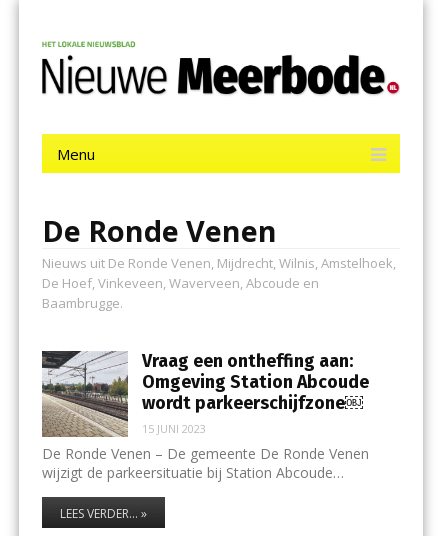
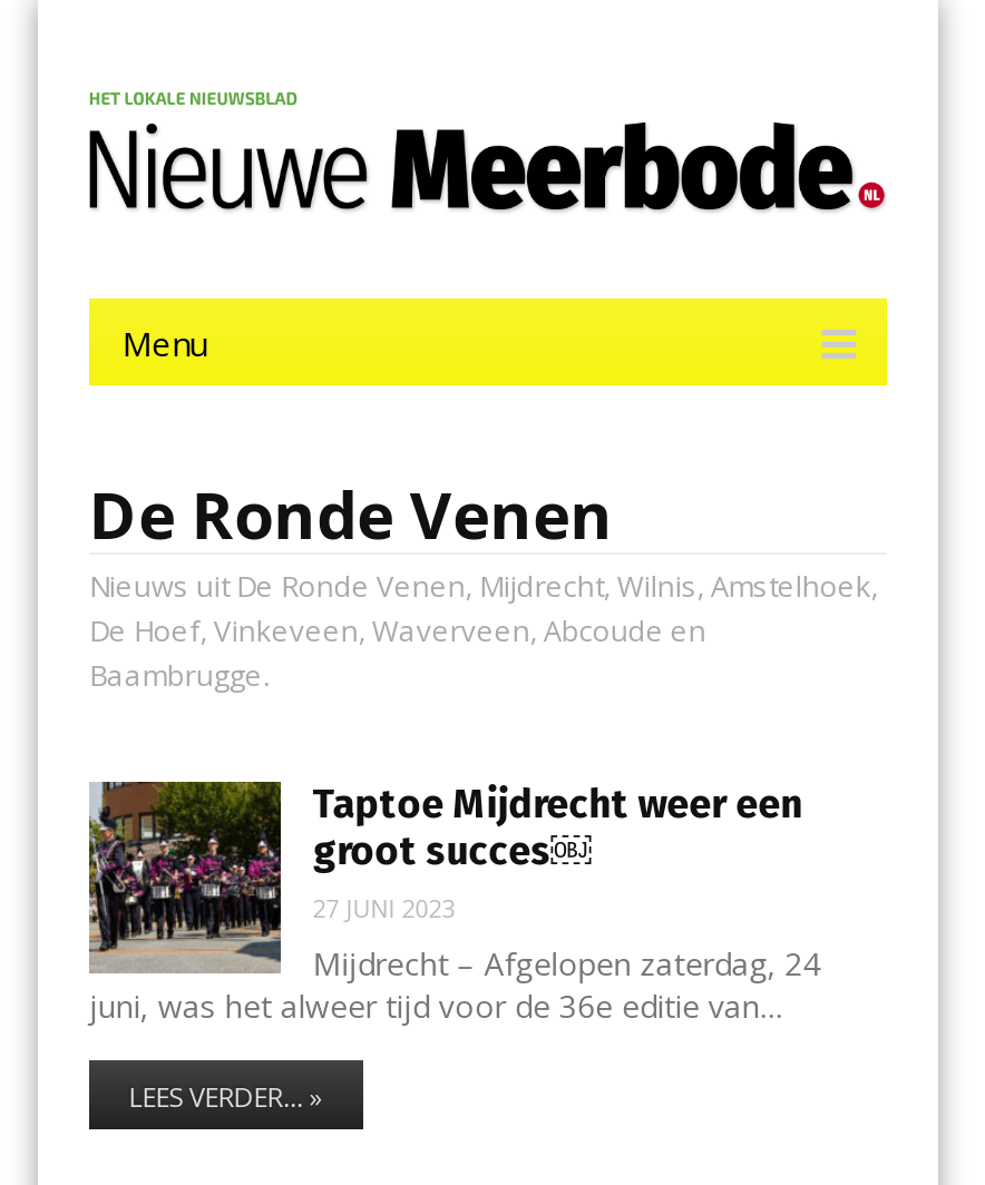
- [image]
- Vraag een ontheffing aan:
- Omgeving Station Abcoude
- wordt parkeerschijfzone￼
- 15 JUNI 2023
- De Ronde Venen – De gemeente De Ronde Venen
- wijzigt de parkeersituatie bij Station Abcoude…
+ [image]
+ Taptoe Mijdrecht weer een
+ groot succes￼
+ 27 JUNI 2023
+ Mijdrecht – Afgelopen zaterdag, 24
+ juni, was het alweer tijd voor de 36e editie van…
